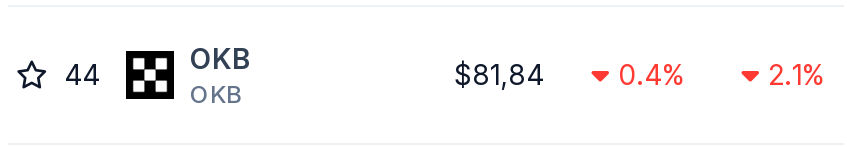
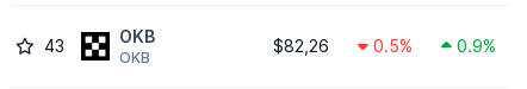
- 44
+ 43

- $81,84
+ $82,26

- 0.4%
+ 0.5%

- 2.1%
+ 0.9%
